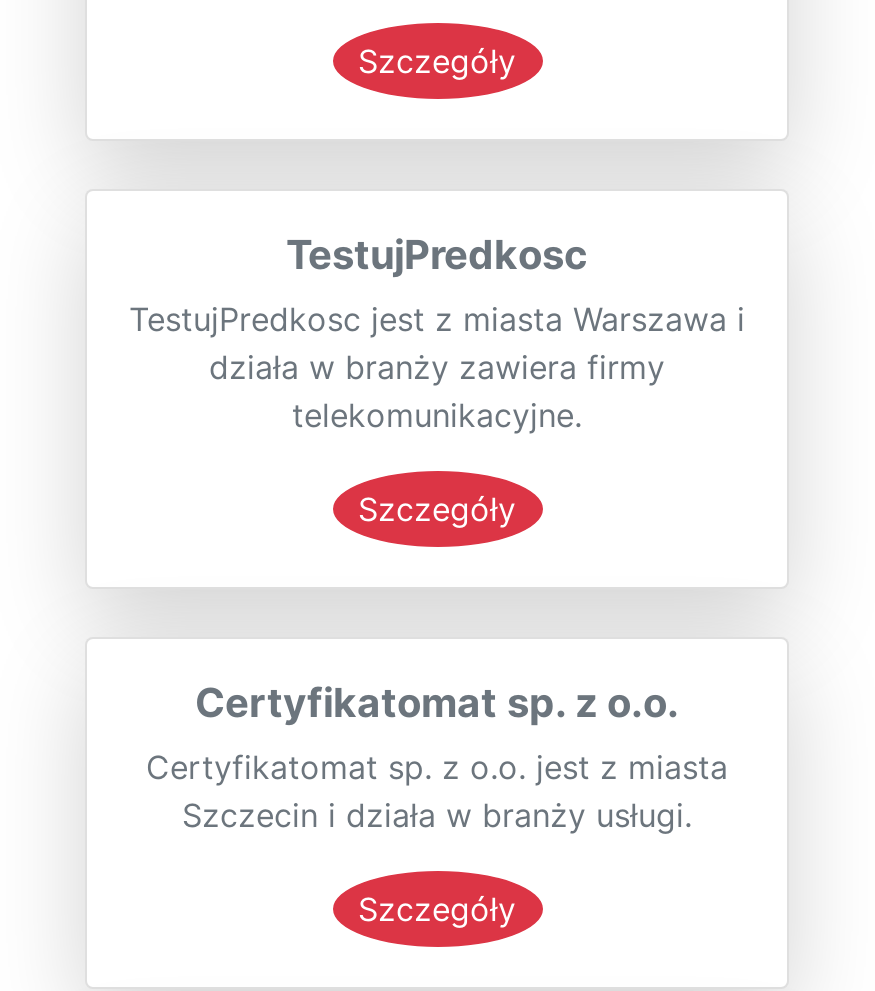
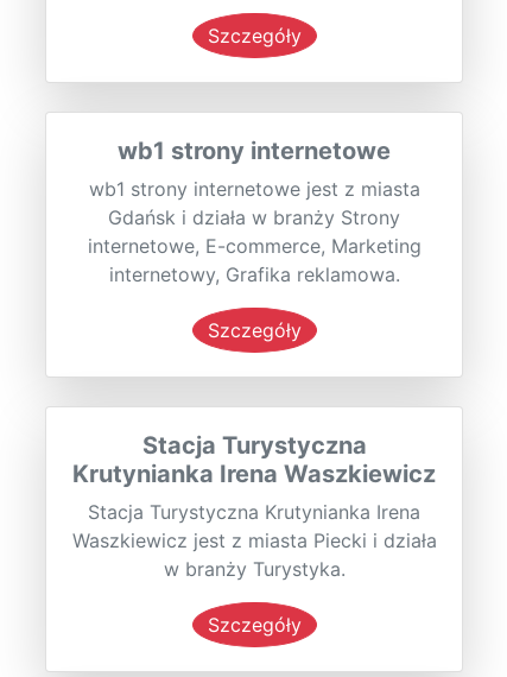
- TestujPredkosc
- TestujPredkosc jest z miasta Warszawa i
- działa w branży zawiera firmy
- telekomunikacyjne.
+ wb1 strony internetowe
+ wb1 strony internetowe jest z miasta
+ Gdańsk i działa w branży Strony
+ internetowe, E-commerce, Marketing
+ internetowy, Grafika reklamowa.

- Certyfikatomat sp. z o.o.
- Certyfikatomat sp. z o.o. jest z miasta
- Szczecin i działa w branży usługi.
+ Stacja Turystyczna
+ Krutynianka Irena Waszkiewicz
+ Stacja Turystyczna Krutynianka Irena
+ Waszkiewicz jest z miasta Piecki i działa
+ w branży Turystyka.
